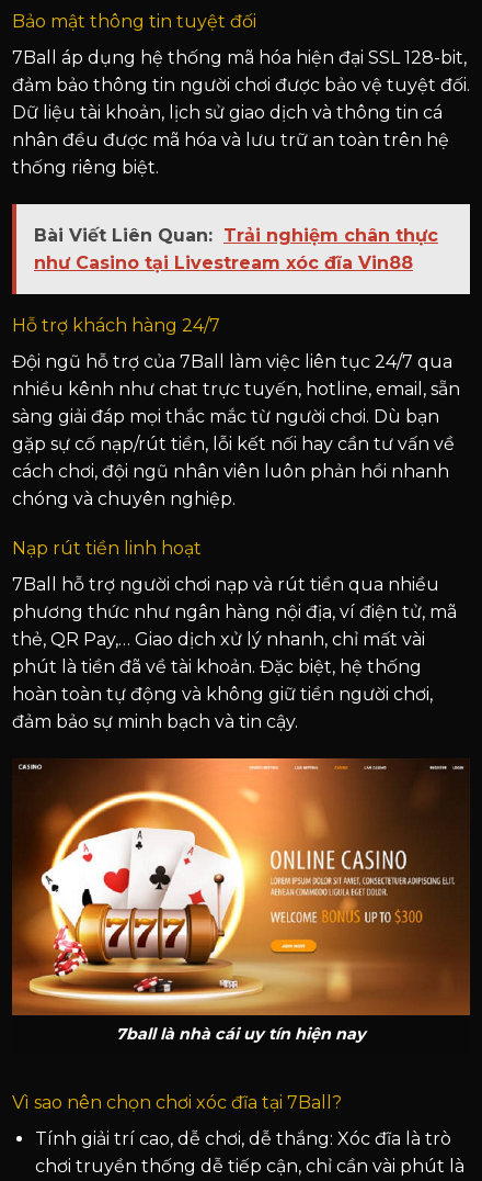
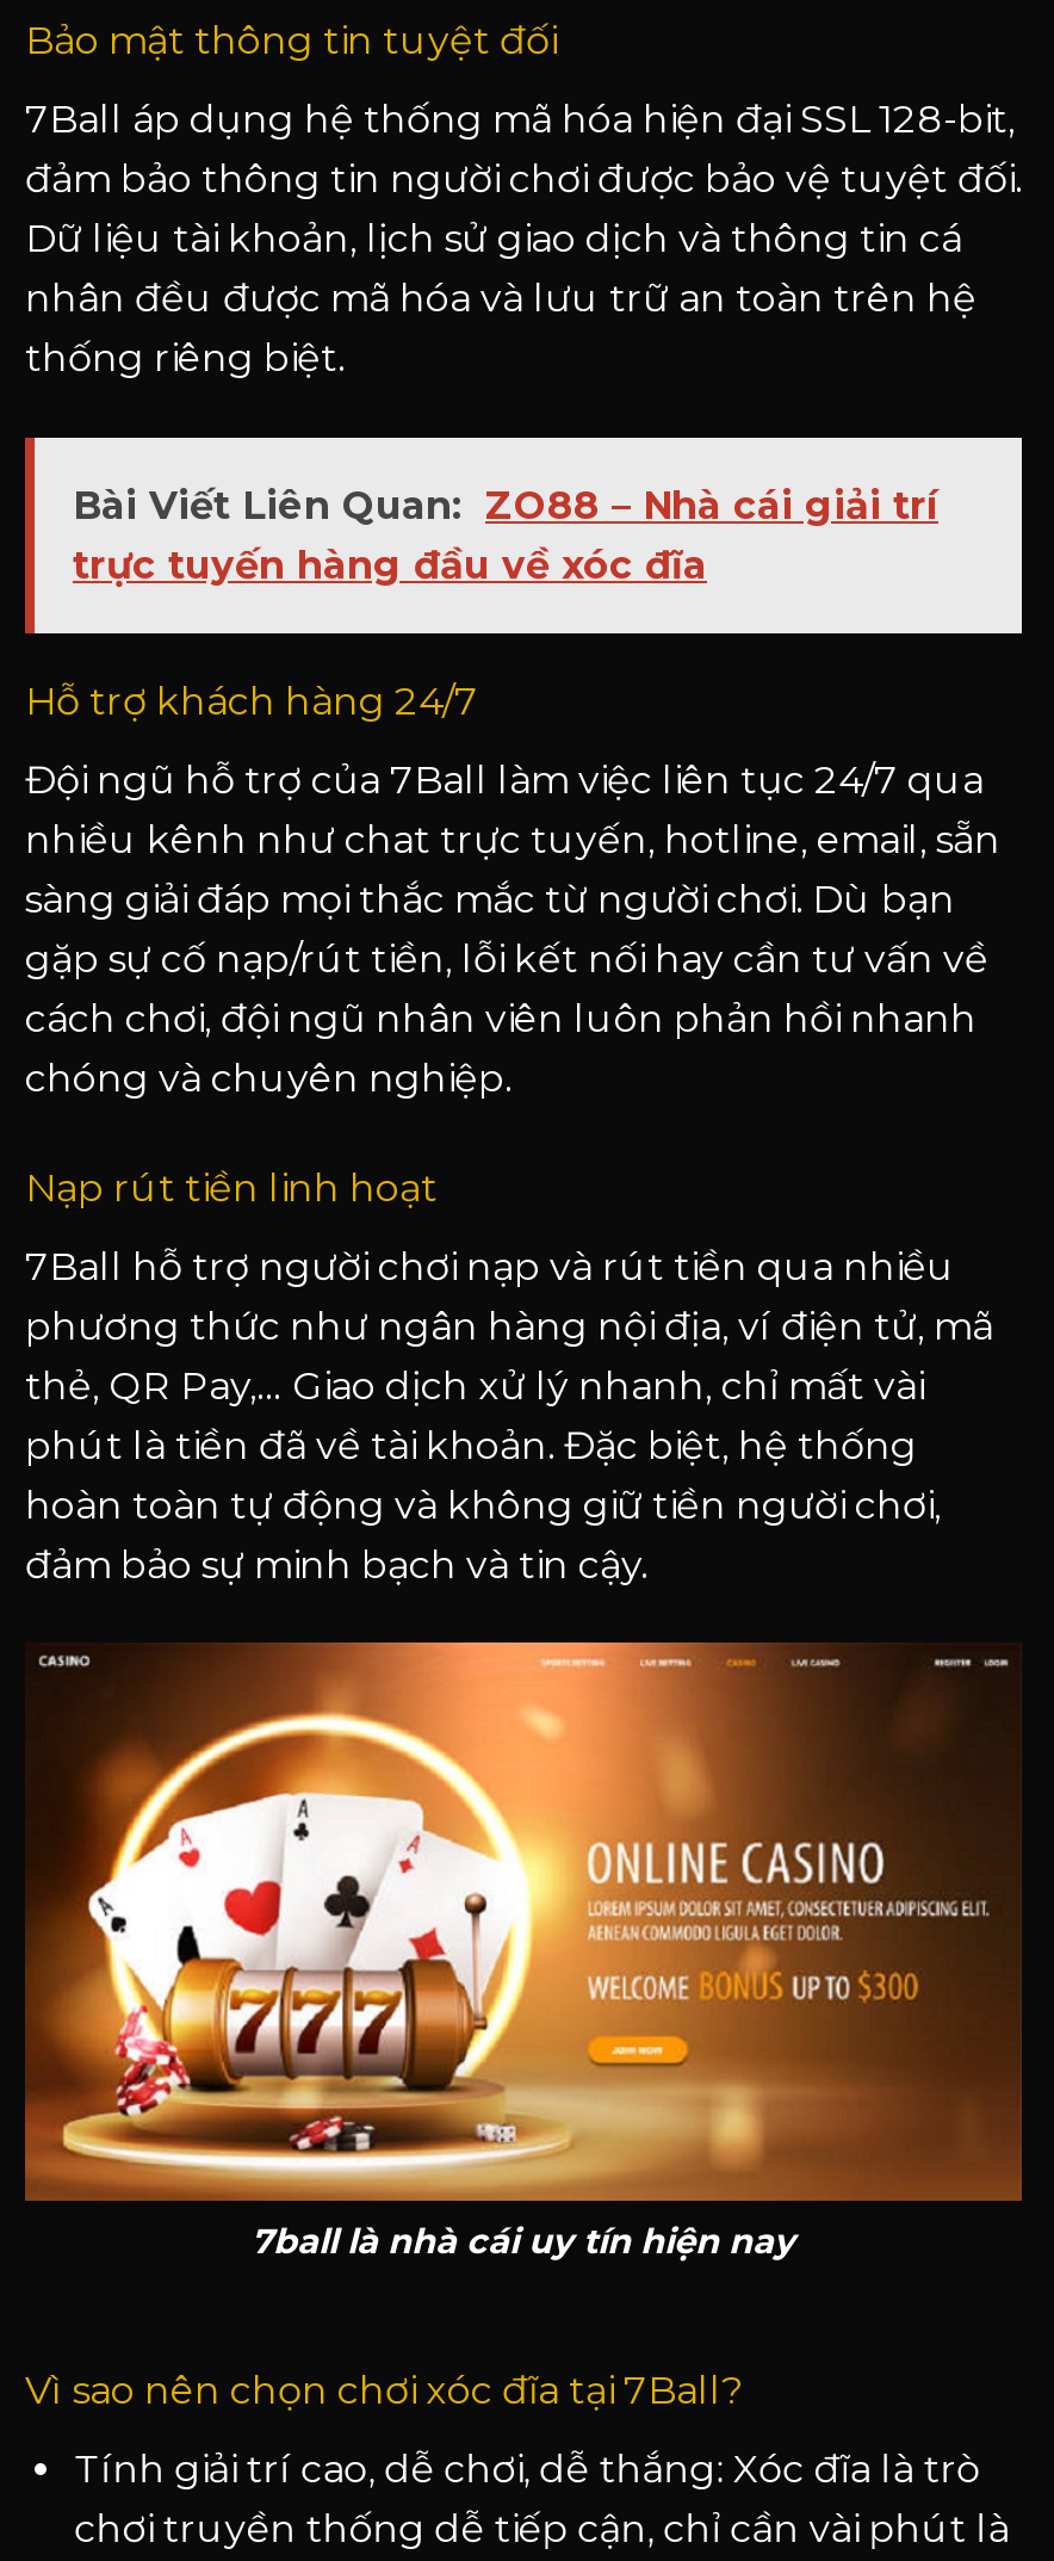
- Bài Viết Liên Quan: Trải nghiệm chân thực
- như Casino tại Livestream xóc đĩa Vin88
+ Bài Viết Liên Quan: ZO88 – Nhà cái giải trí
+ trực tuyến hàng đầu về xóc đĩa
